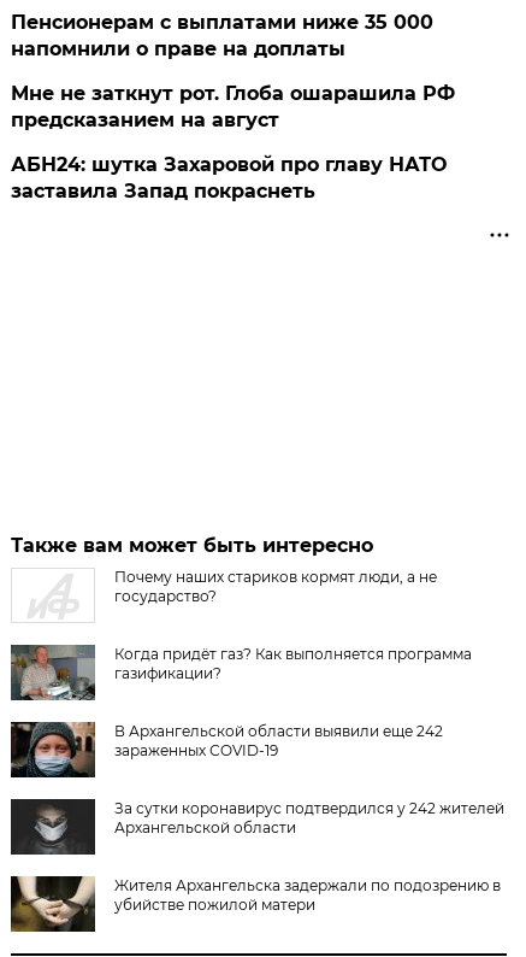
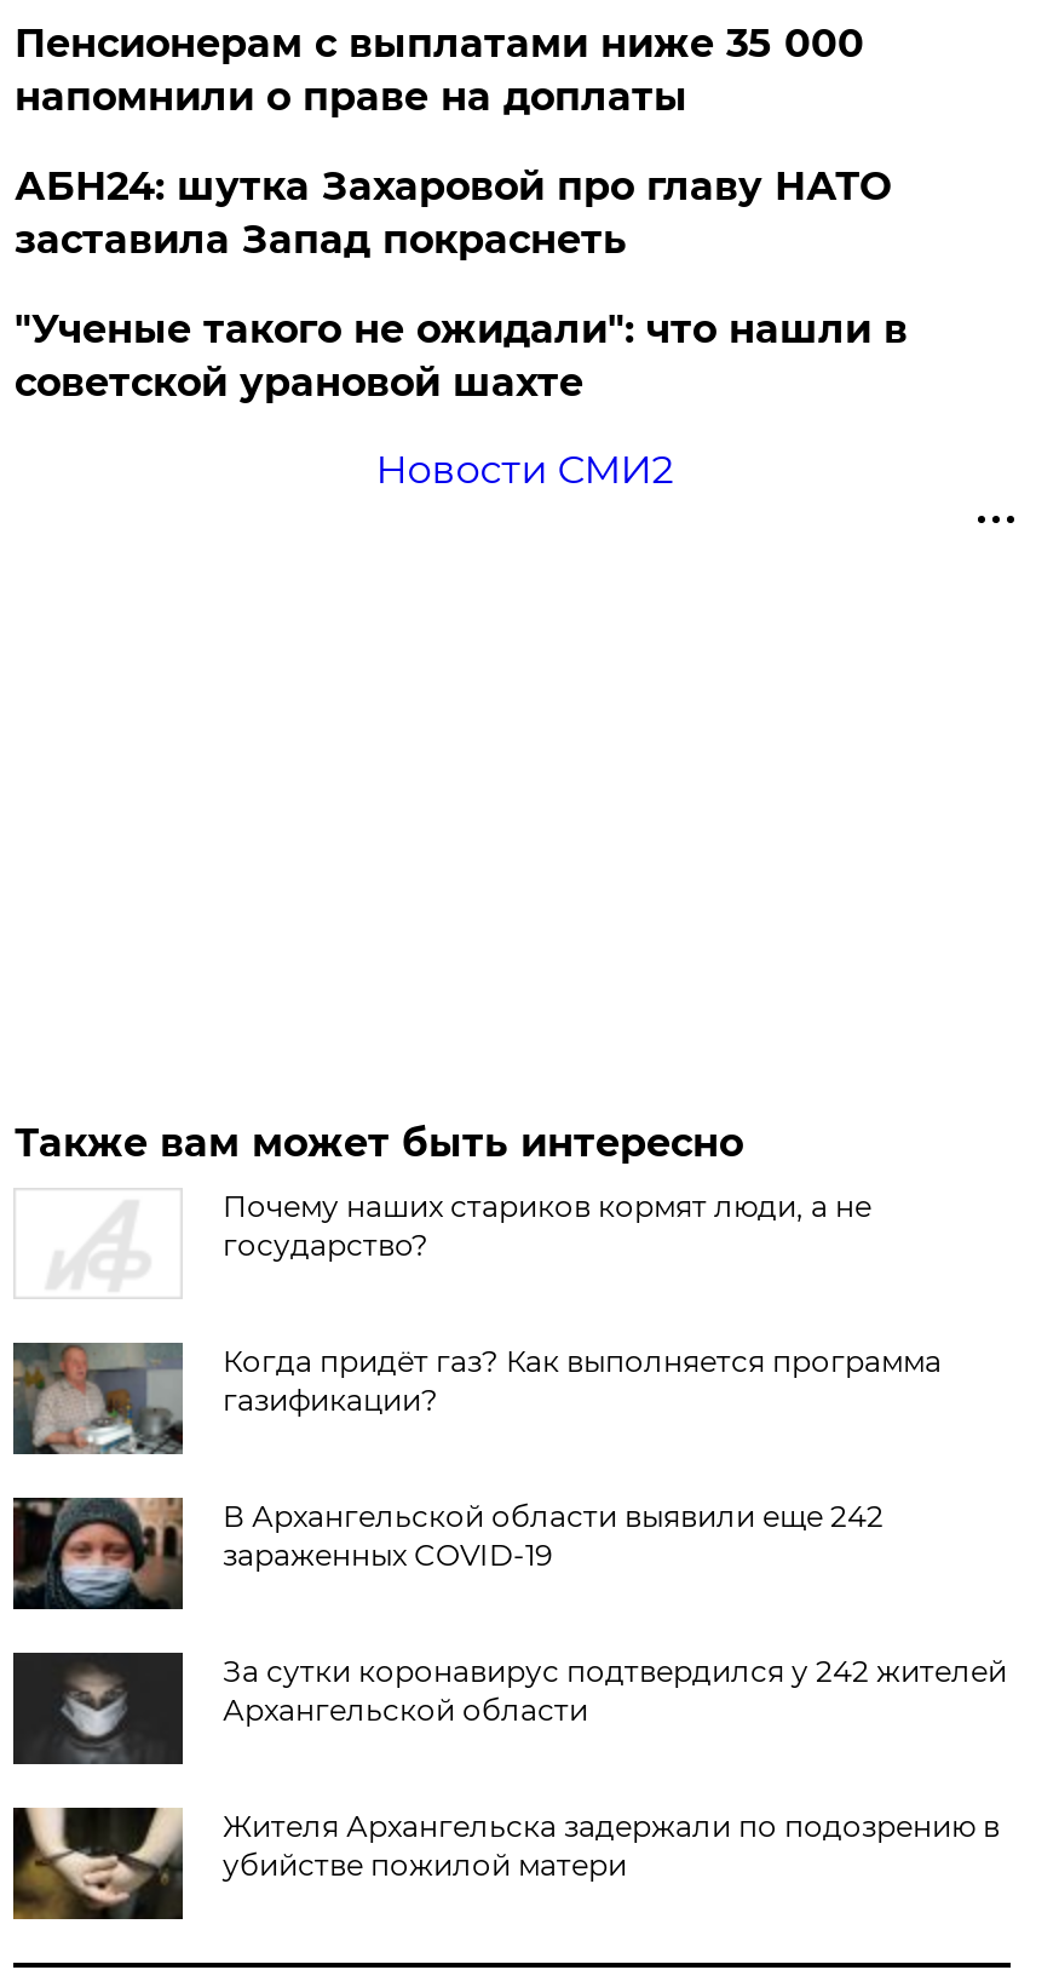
- Мне не заткнут рот. Глоба ошарашила РФ
- предсказанием на август

moved up: АБН24: шутка Захаровой про главу НАТО | заставила Запад покраснеть

+ "Ученые такого не ожидали": что нашли в
+ советской урановой шахте
+ Новости СМИ2
